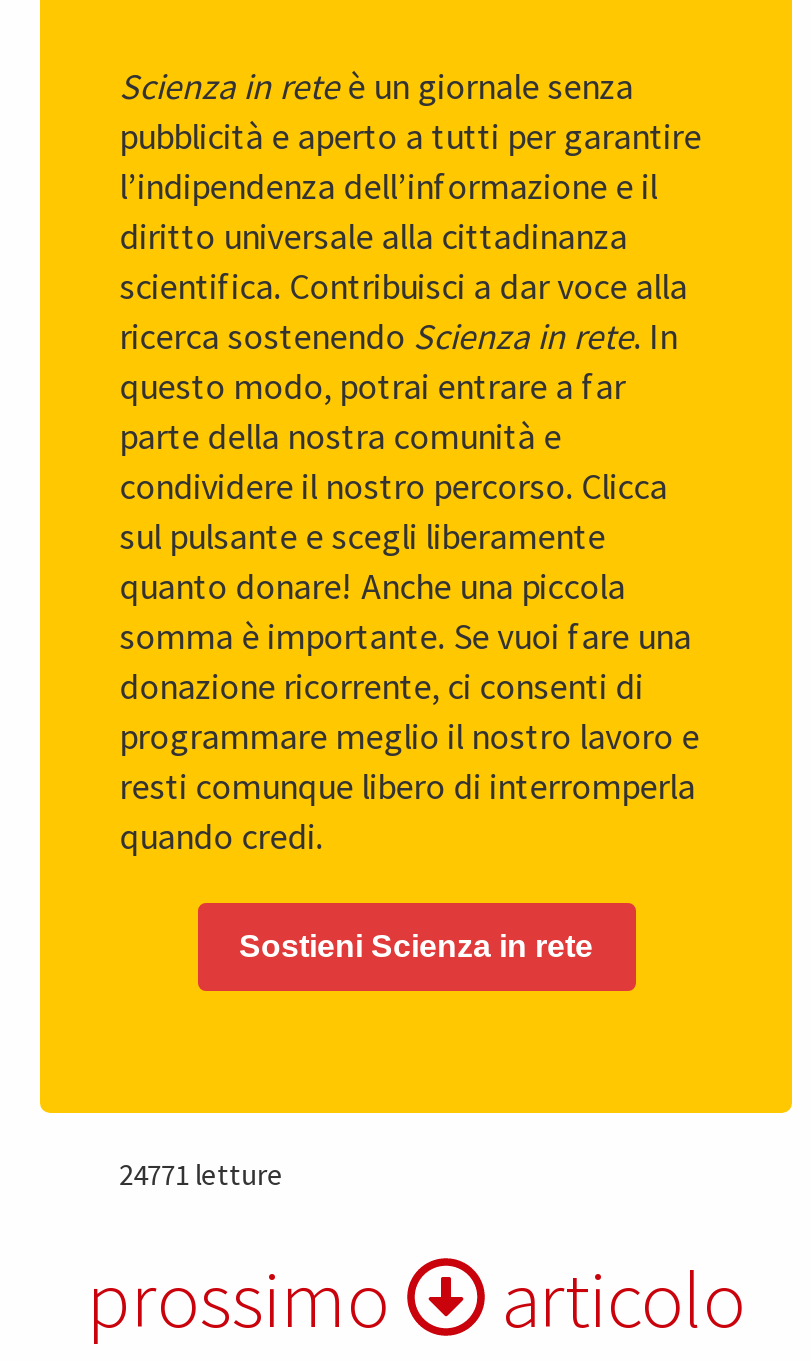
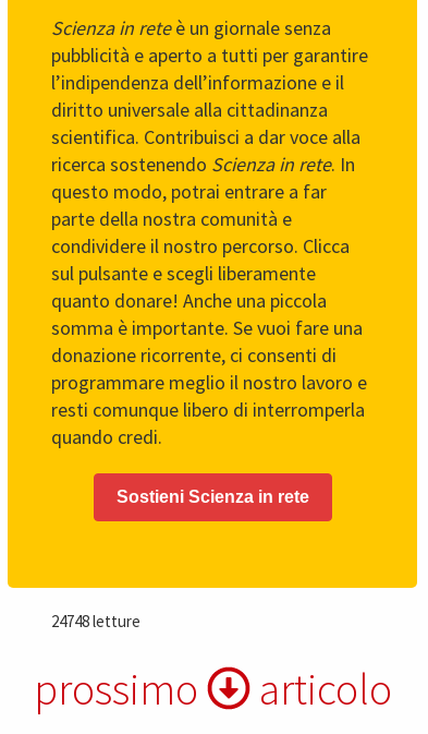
- 24771 letture
+ 24748 letture
